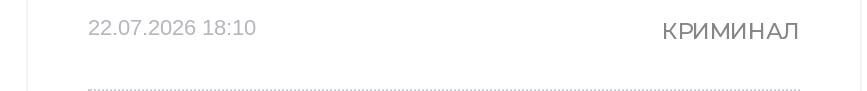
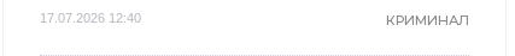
- 22.07.2026 18:10
+ 17.07.2026 12:40
